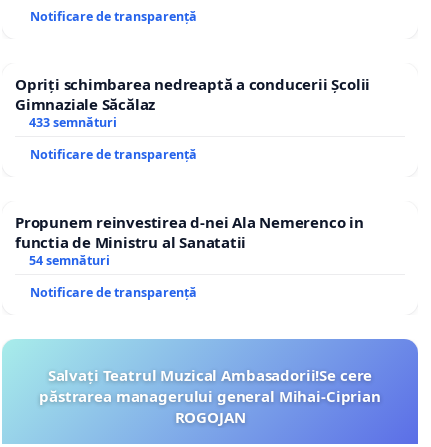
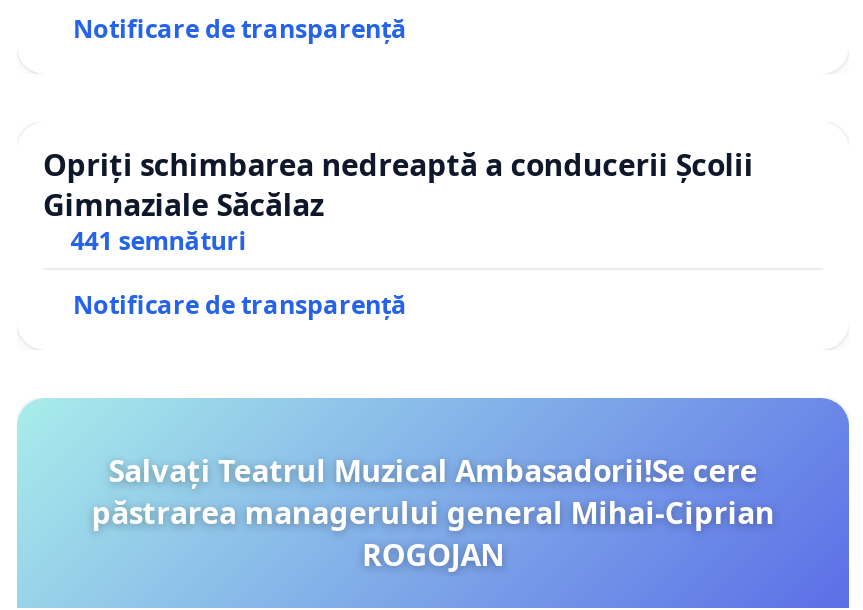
- 433 semnături
- Notificare de transparență
- Propunem reinvestirea d-nei Ala Nemerenco in
- functia de Ministru al Sanatatii
- 54 semnături
+ 441 semnături
